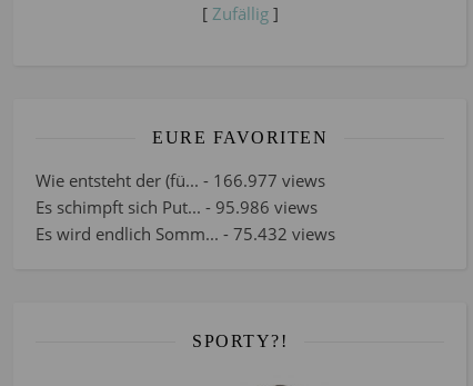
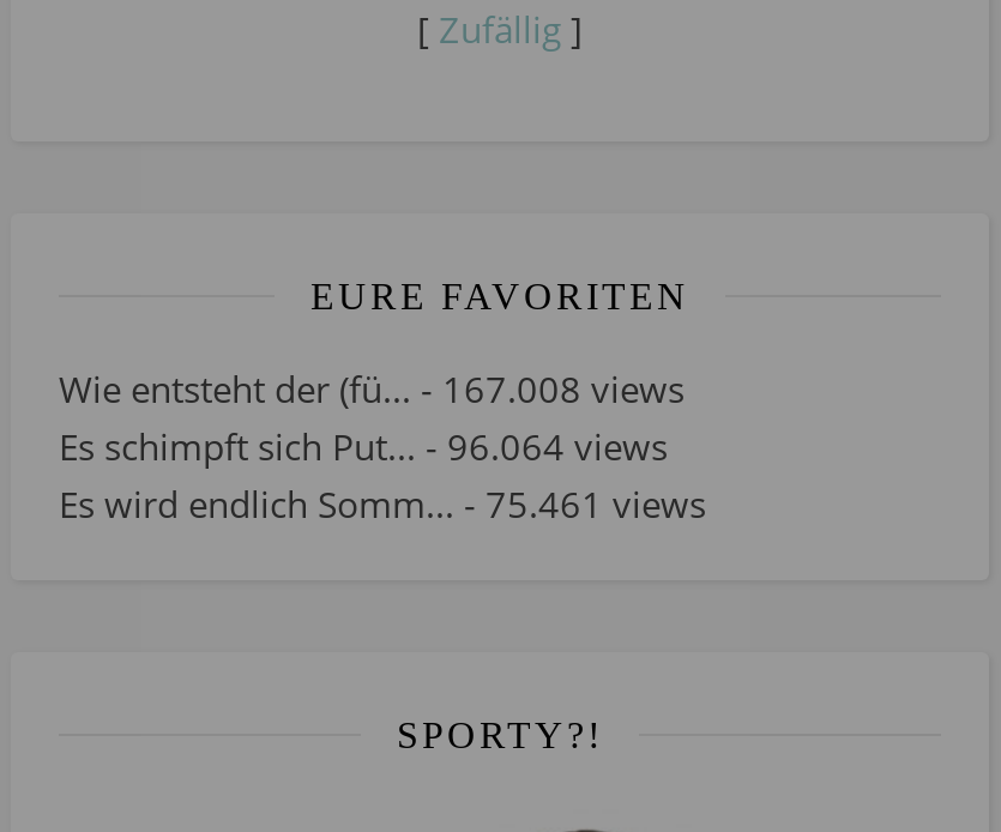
- Wie entsteht der (fü... - 166.977 views
+ Wie entsteht der (fü... - 167.008 views

- Es schimpft sich Put... - 95.986 views
+ Es schimpft sich Put... - 96.064 views

- Es wird endlich Somm... - 75.432 views
+ Es wird endlich Somm... - 75.461 views
